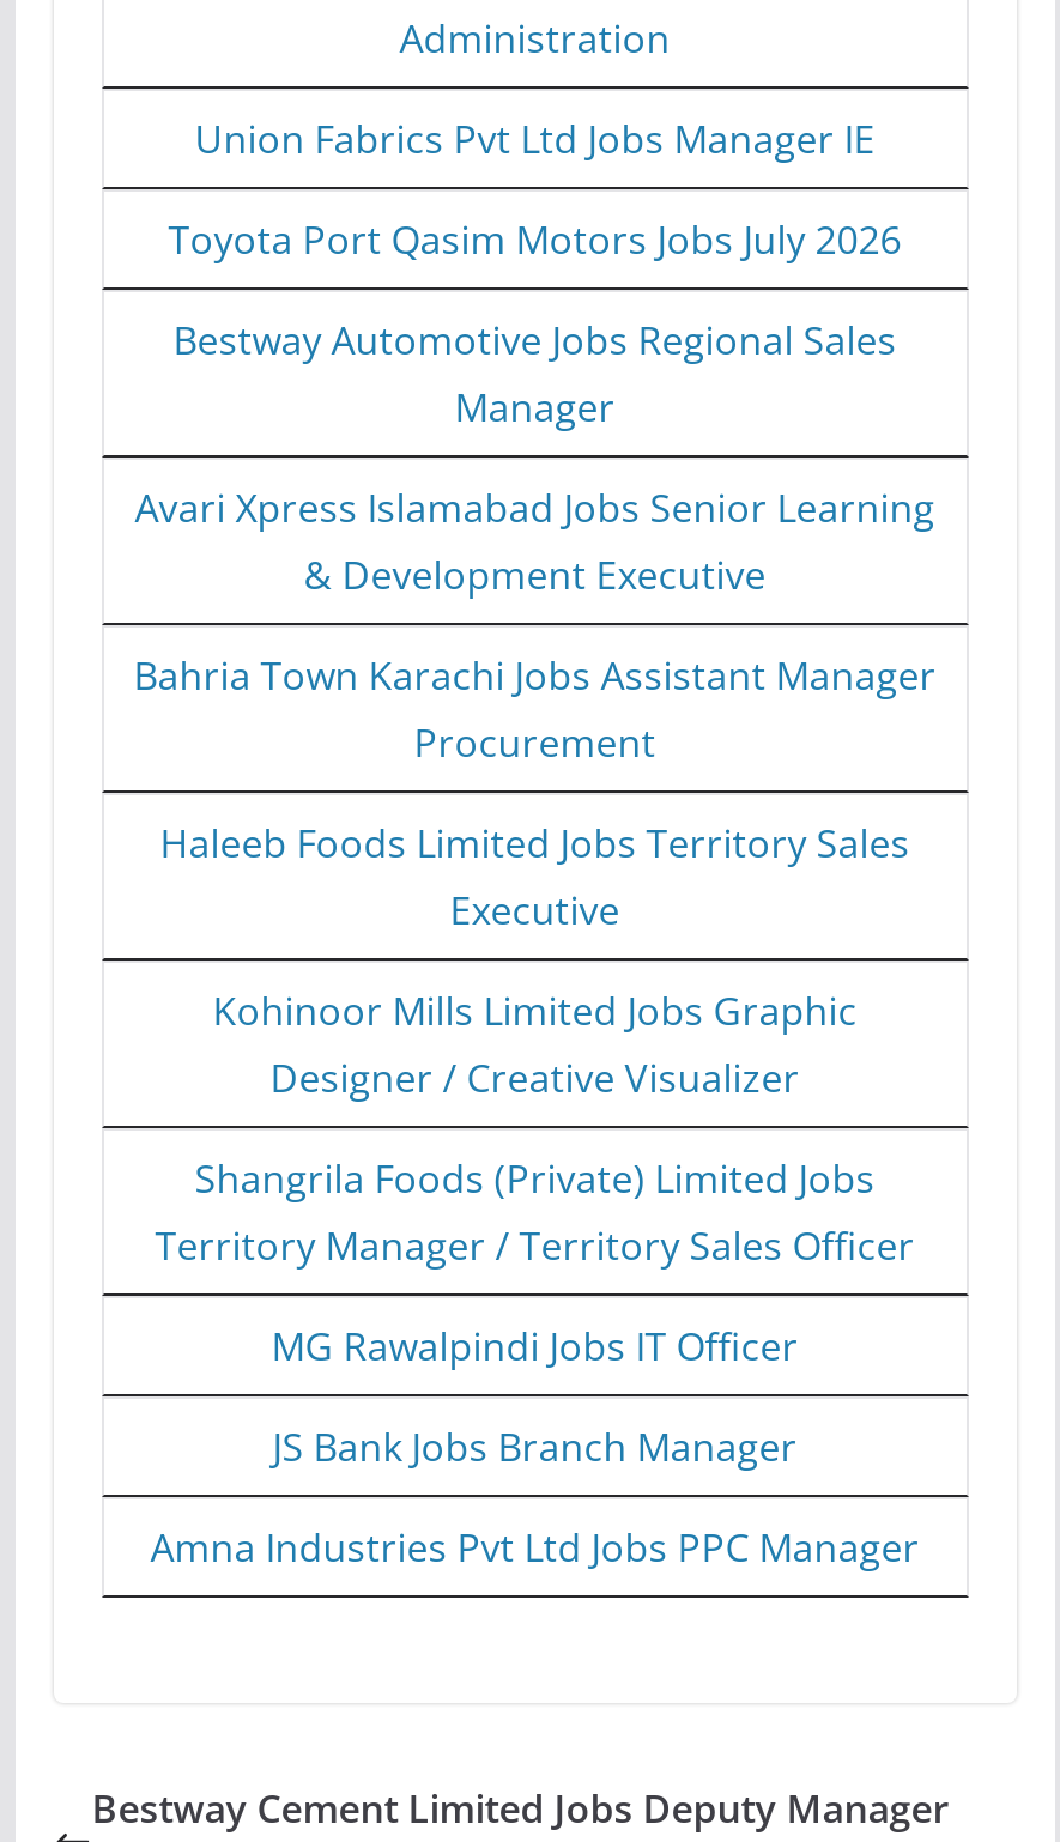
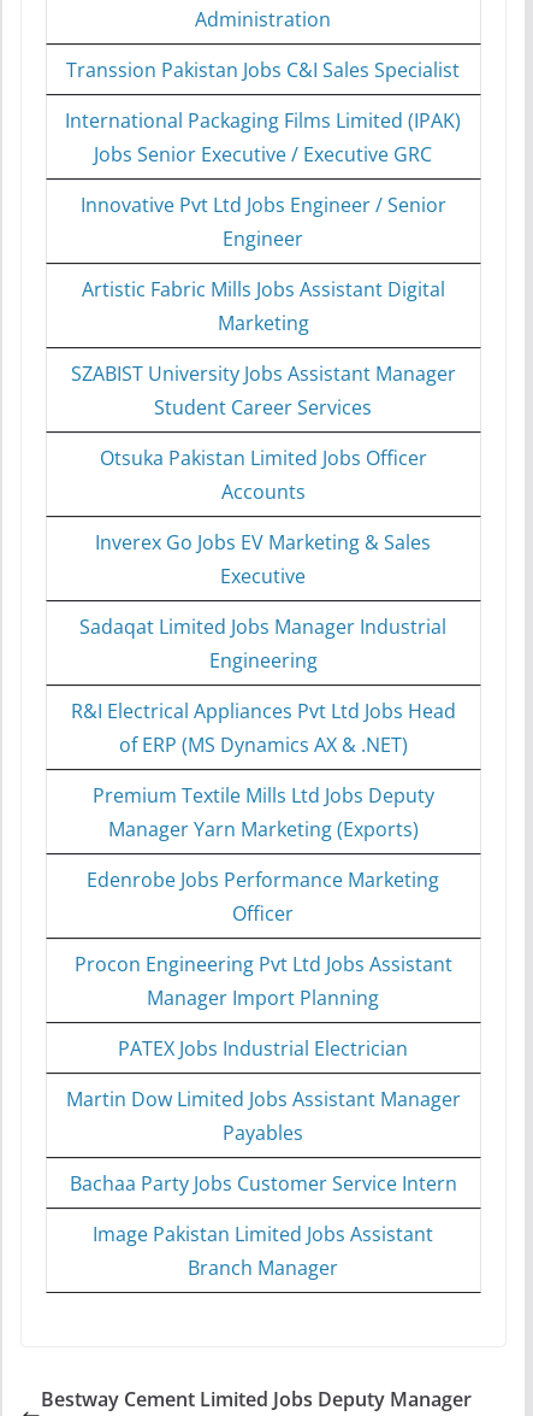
- Union Fabrics Pvt Ltd Jobs Manager IE
- Toyota Port Qasim Motors Jobs July 2026
- Bestway Automotive Jobs Regional Sales
- Manager
- Avari Xpress Islamabad Jobs Senior Learning
- & Development Executive
- Bahria Town Karachi Jobs Assistant Manager
- Procurement
- Haleeb Foods Limited Jobs Territory Sales
+ Transsion Pakistan Jobs C&I Sales Specialist
+ International Packaging Films Limited (IPAK)
+ Jobs Senior Executive / Executive GRC
+ Innovative Pvt Ltd Jobs Engineer / Senior
+ Engineer
+ Artistic Fabric Mills Jobs Assistant Digital
+ Marketing
+ SZABIST University Jobs Assistant Manager
+ Student Career Services
+ Otsuka Pakistan Limited Jobs Officer
+ Accounts
+ Inverex Go Jobs EV Marketing & Sales

- Kohinoor Mills Limited Jobs Graphic
- Designer / Creative Visualizer
- Shangrila Foods (Private) Limited Jobs
- Territory Manager / Territory Sales Officer
- MG Rawalpindi Jobs IT Officer
- JS Bank Jobs Branch Manager
- Amna Industries Pvt Ltd Jobs PPC Manager
+ Sadaqat Limited Jobs Manager Industrial
+ Engineering
+ R&I Electrical Appliances Pvt Ltd Jobs Head
+ of ERP (MS Dynamics AX & .NET)
+ Premium Textile Mills Ltd Jobs Deputy
+ Manager Yarn Marketing (Exports)
+ Edenrobe Jobs Performance Marketing
+ Officer
+ Procon Engineering Pvt Ltd Jobs Assistant
+ Manager Import Planning
+ PATEX Jobs Industrial Electrician
+ Martin Dow Limited Jobs Assistant Manager
+ Payables
+ Bachaa Party Jobs Customer Service Intern
+ Image Pakistan Limited Jobs Assistant
+ Branch Manager
